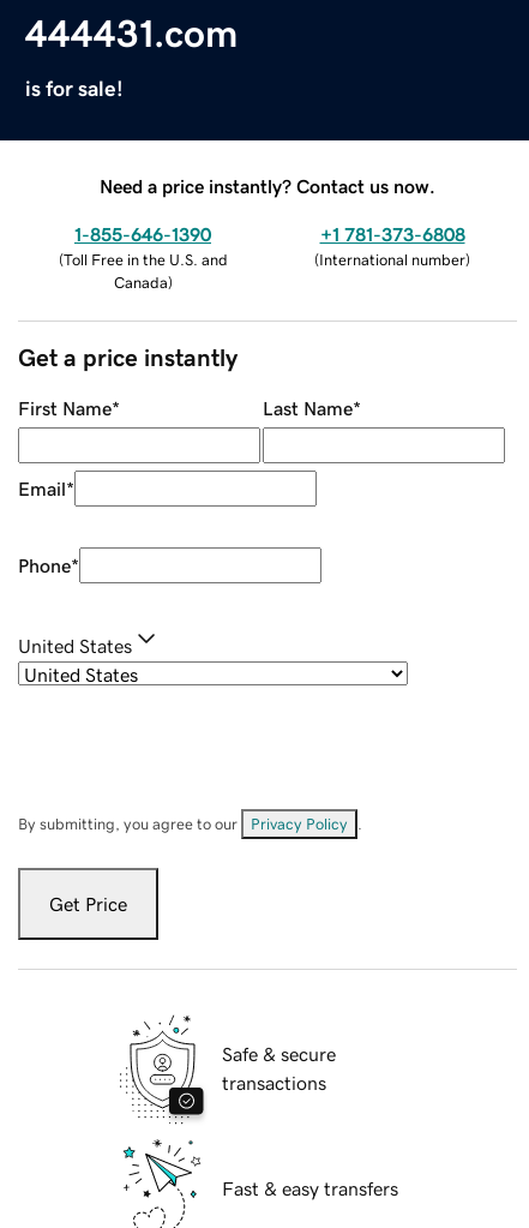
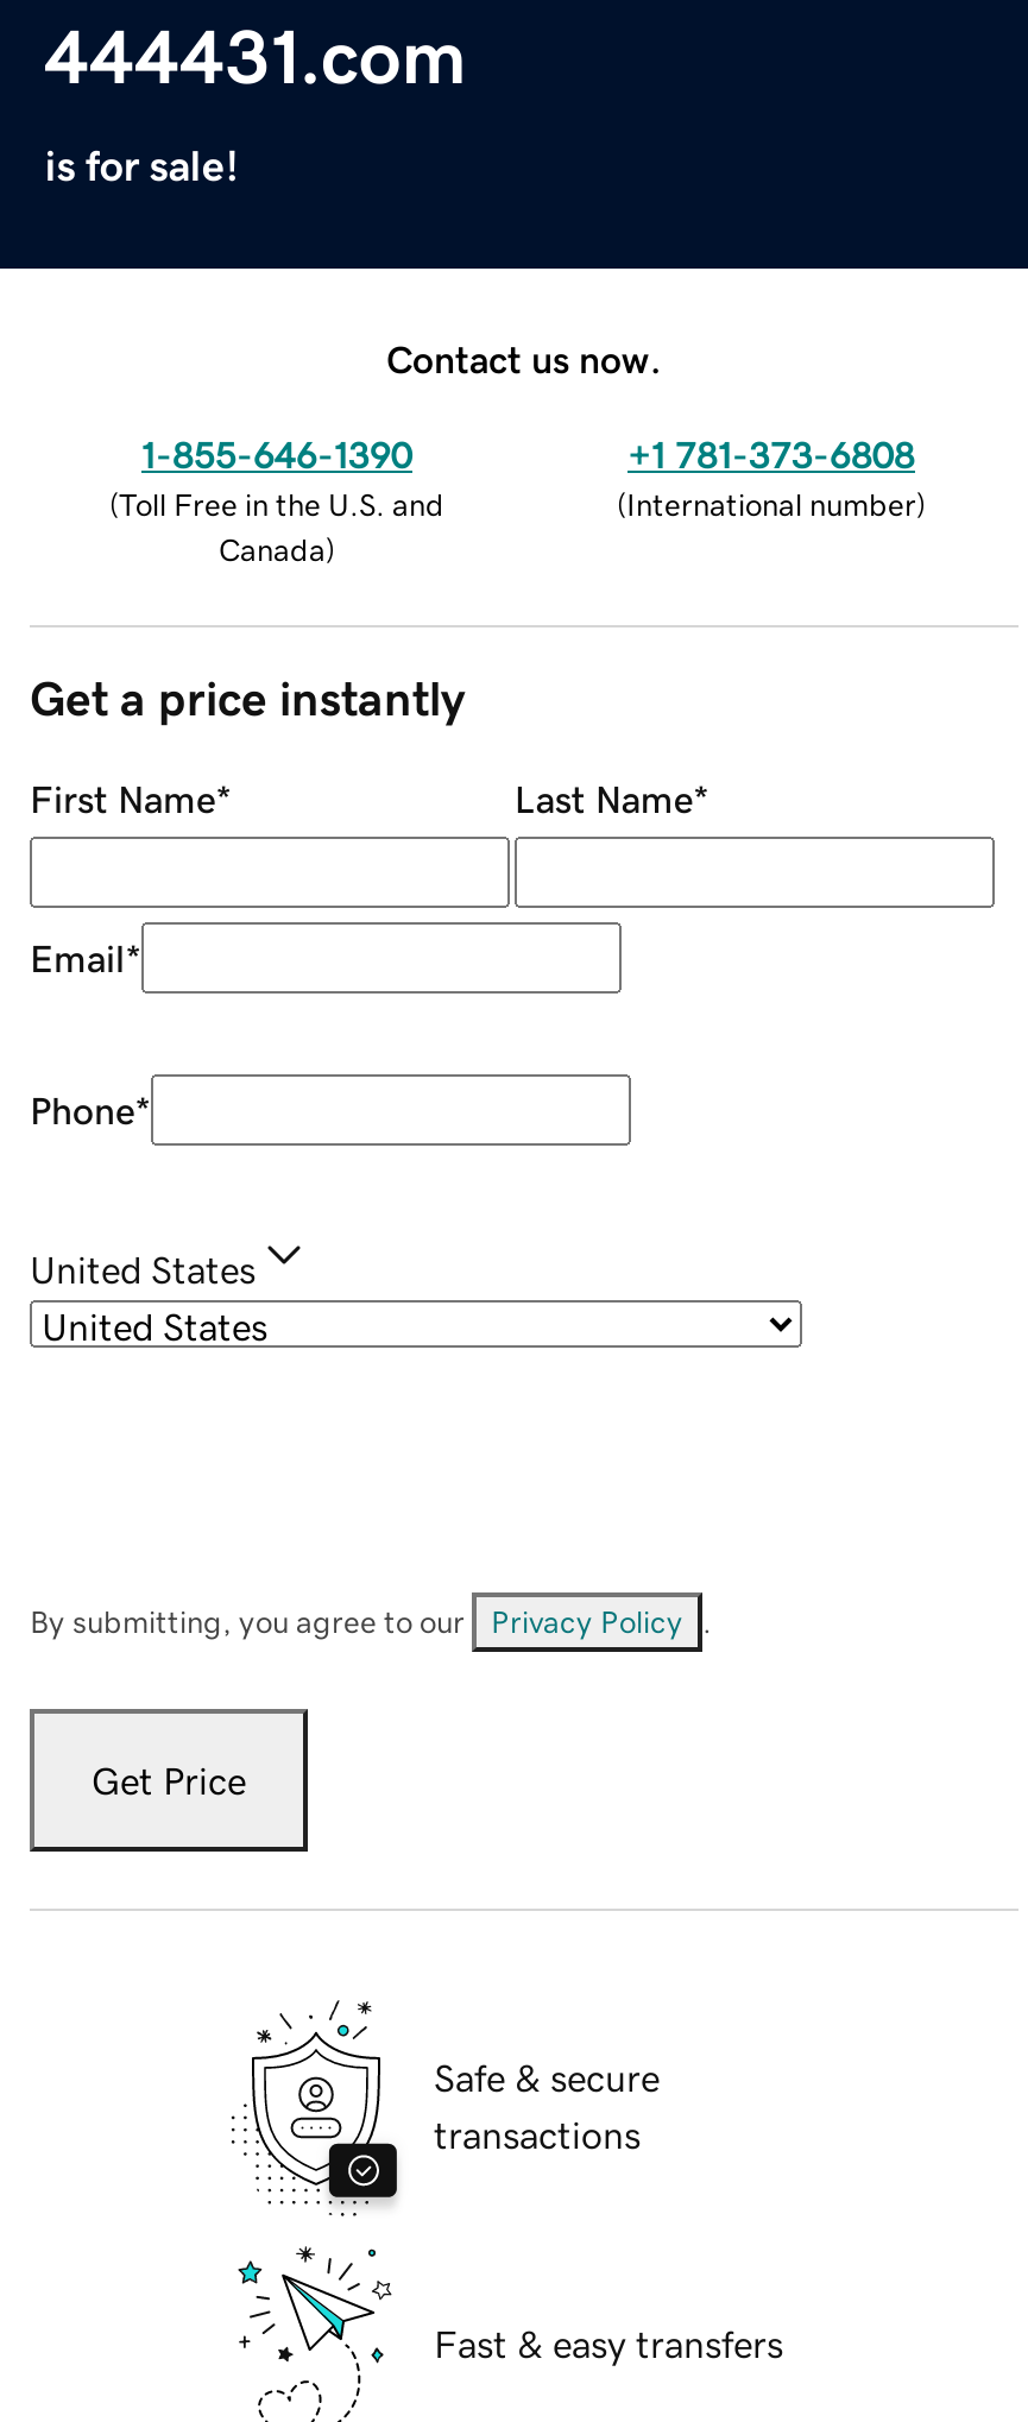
- Need a price instantly? Contact us now.
+ Contact us now.
